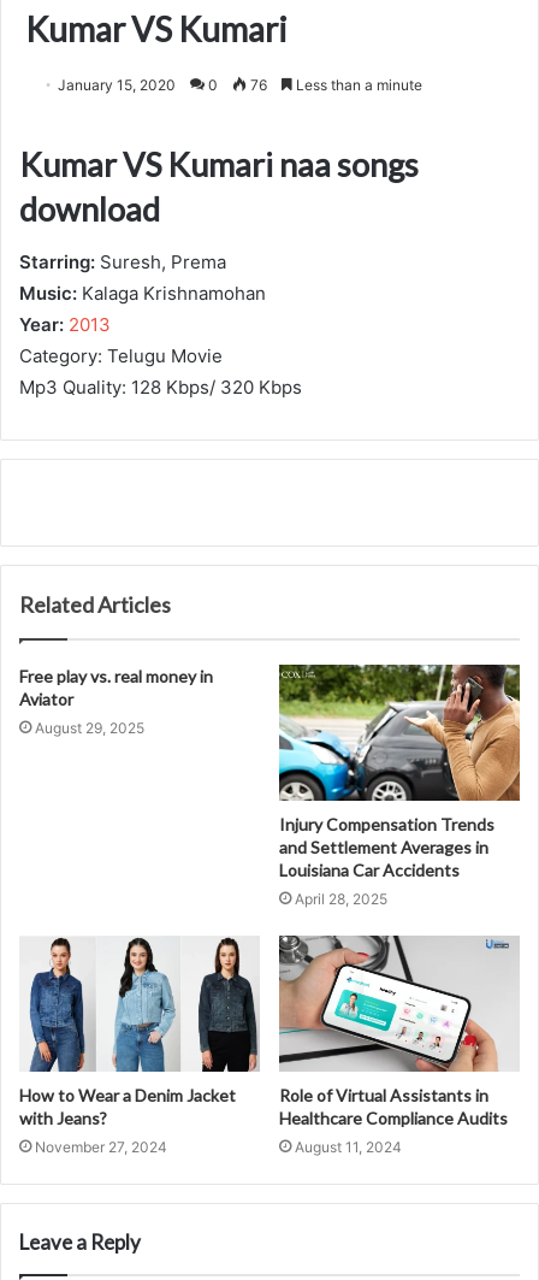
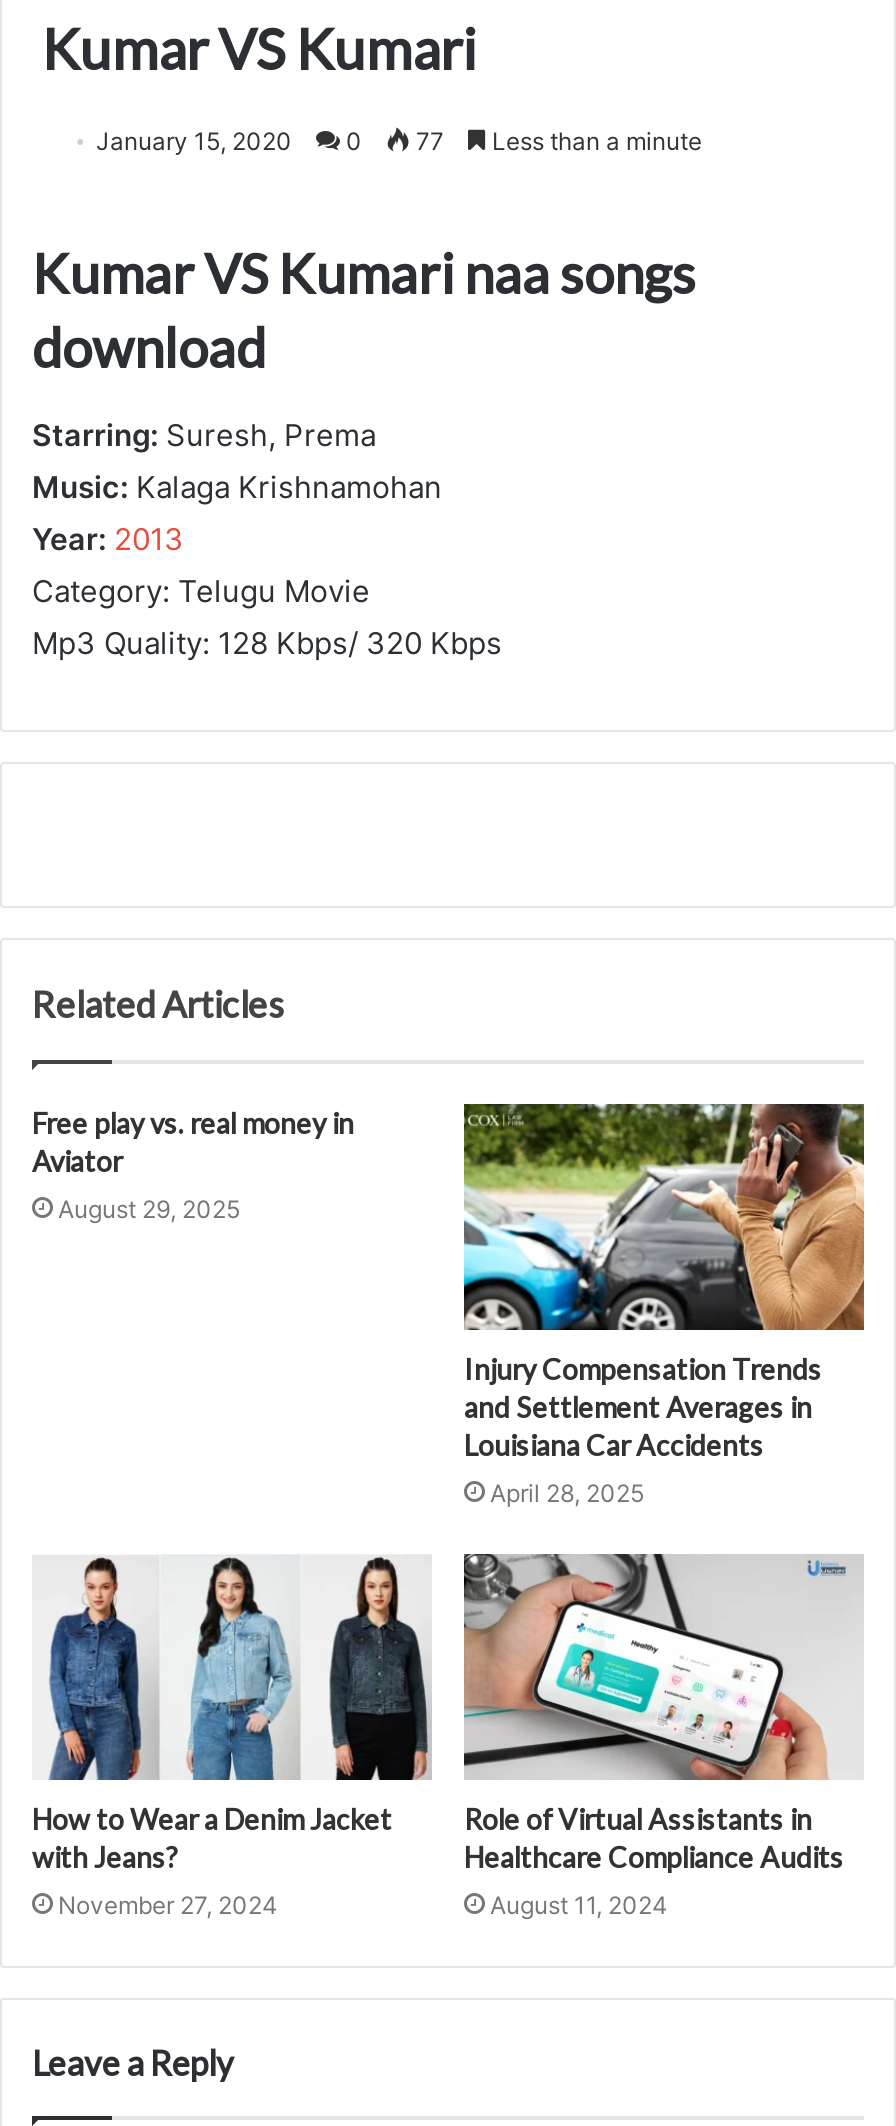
- January 15, 2020 0 76 Less than a minute
+ January 15, 2020 0 77 Less than a minute
